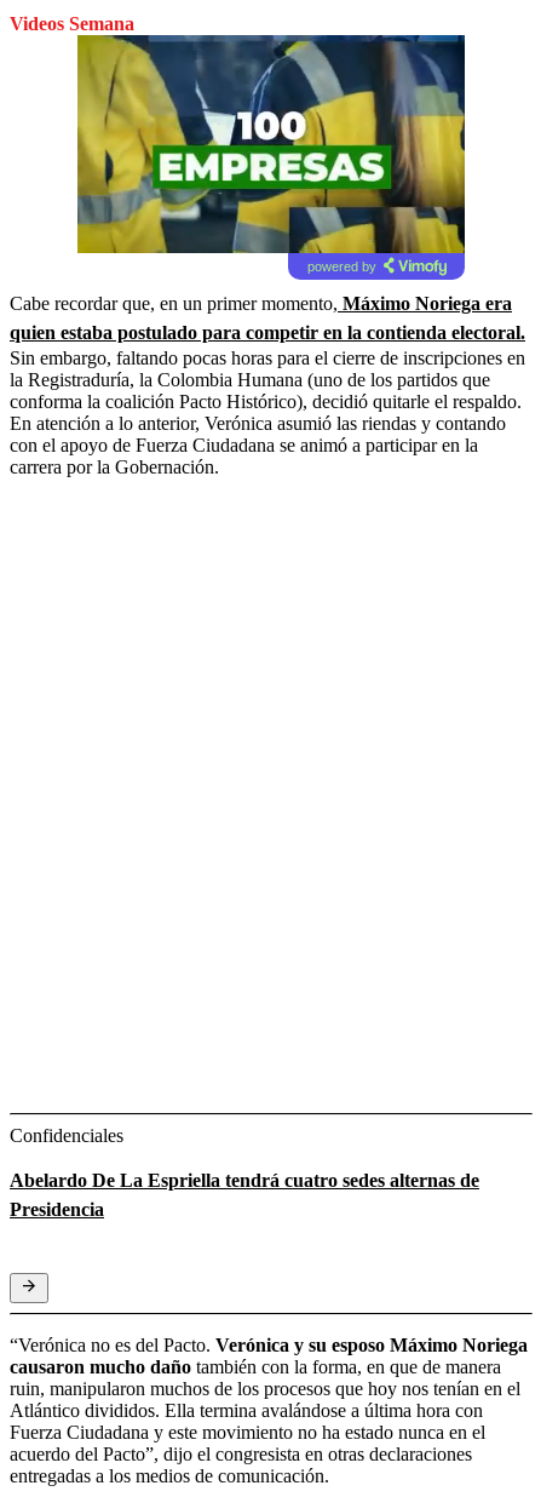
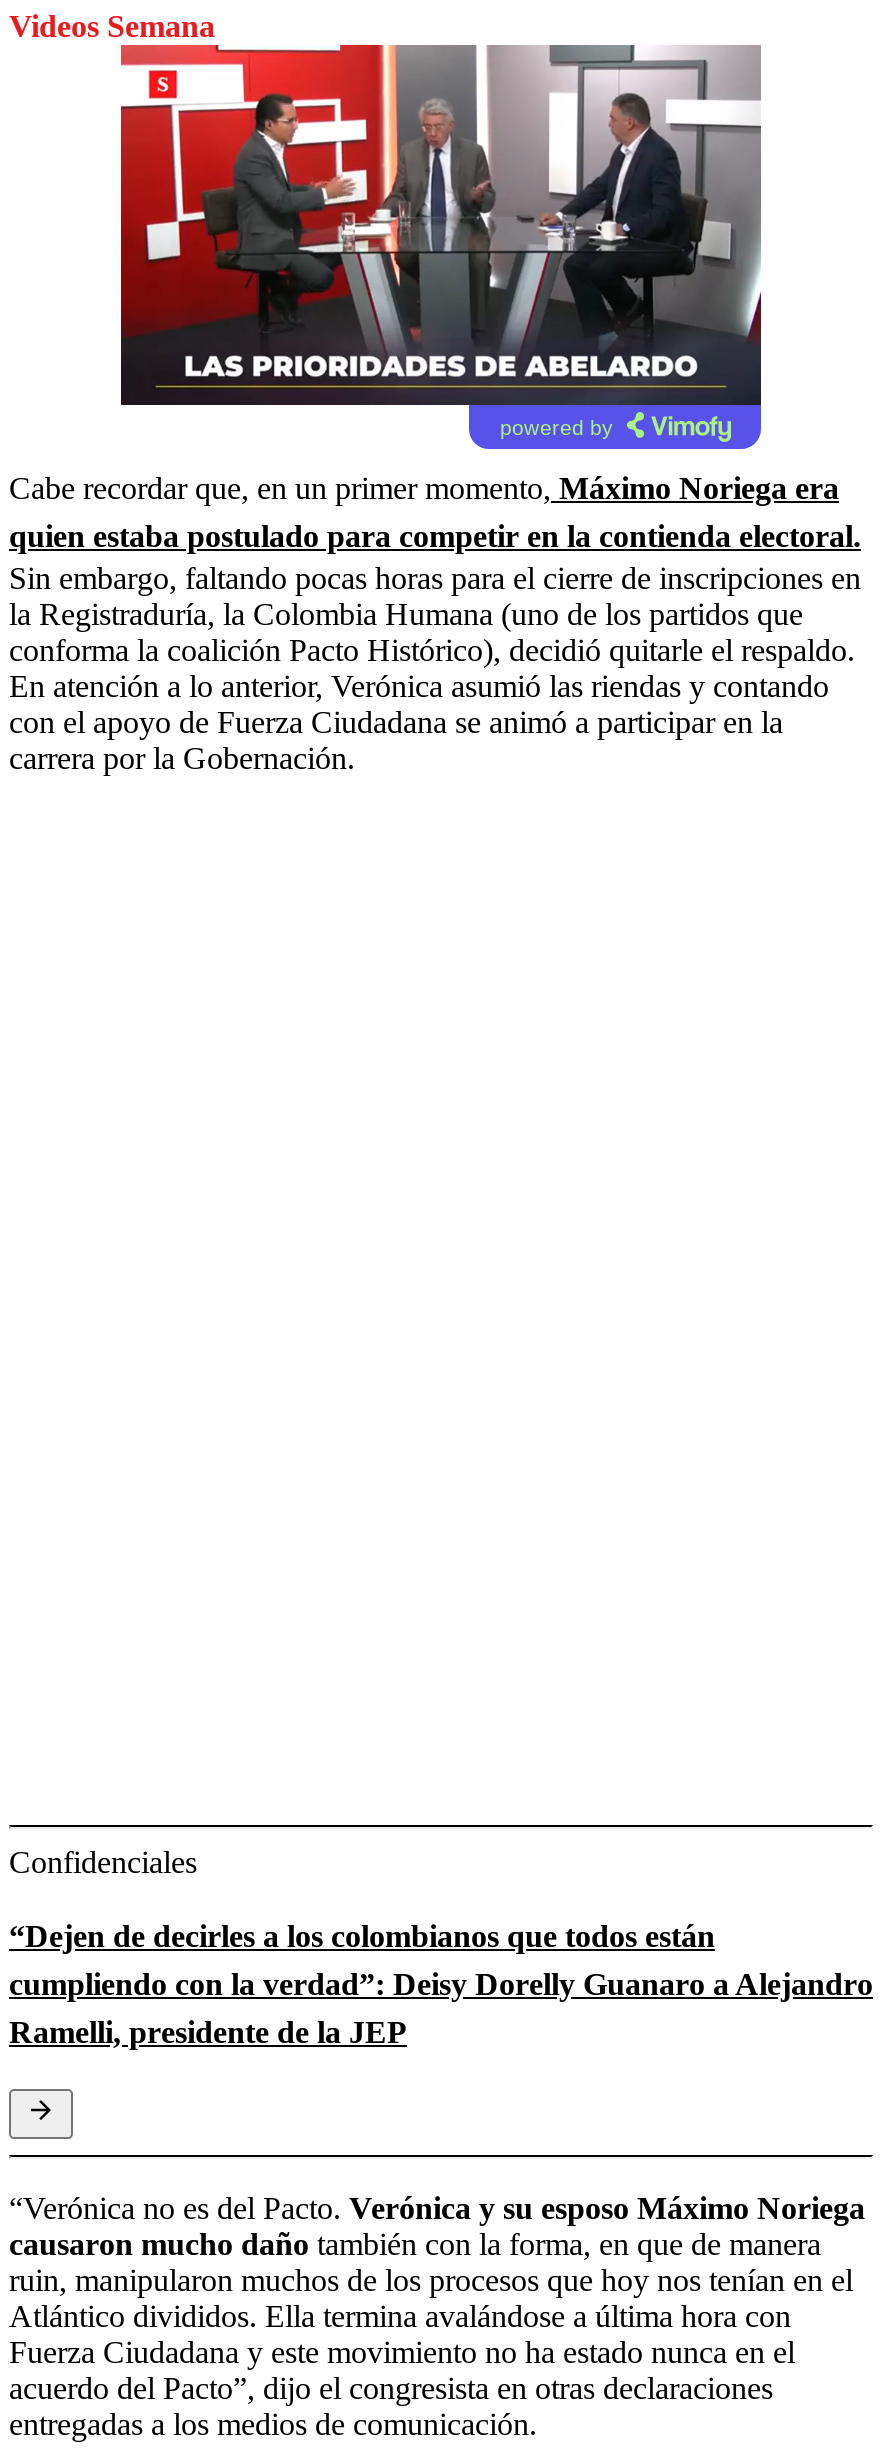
- [image]
+ [image]

- Abelardo De La Espriella tendrá cuatro sedes alternas de
- Presidencia
+ “Dejen de decirles a los colombianos que todos están
+ cumpliendo con la verdad”: Deisy Dorelly Guanaro a Alejandro
+ Ramelli, presidente de la JEP
